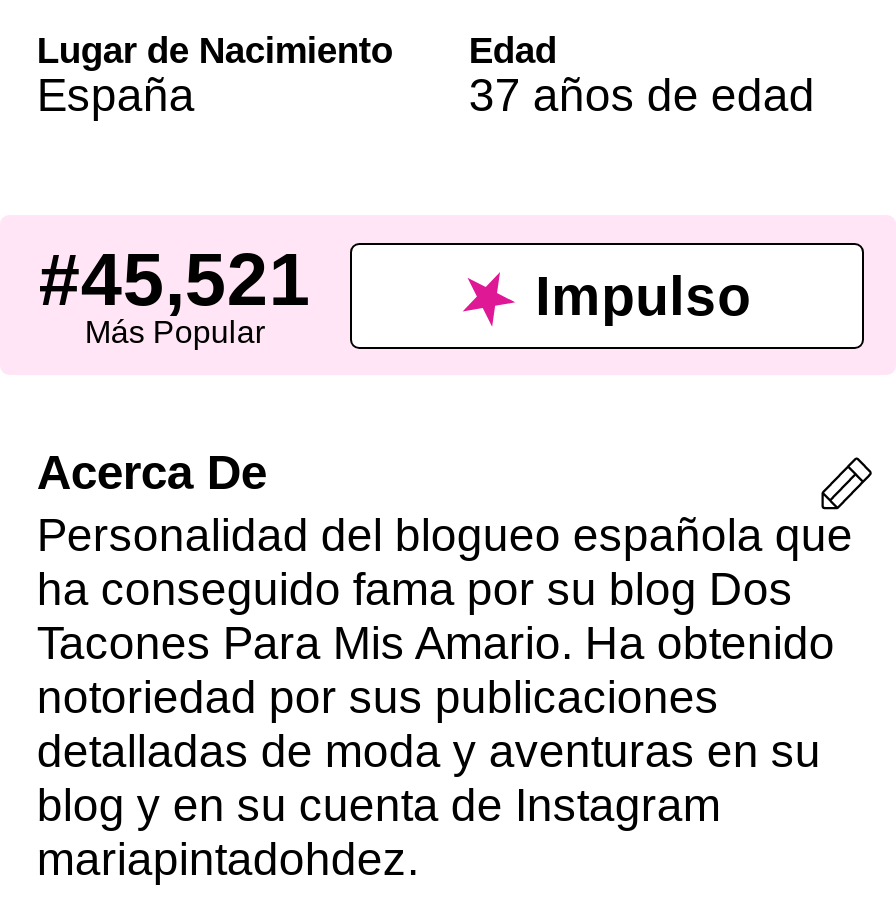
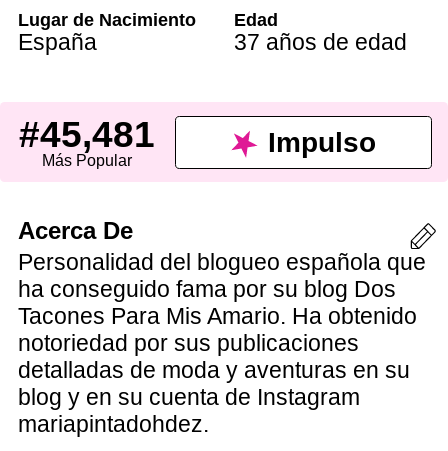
- #45,521
+ #45,481
